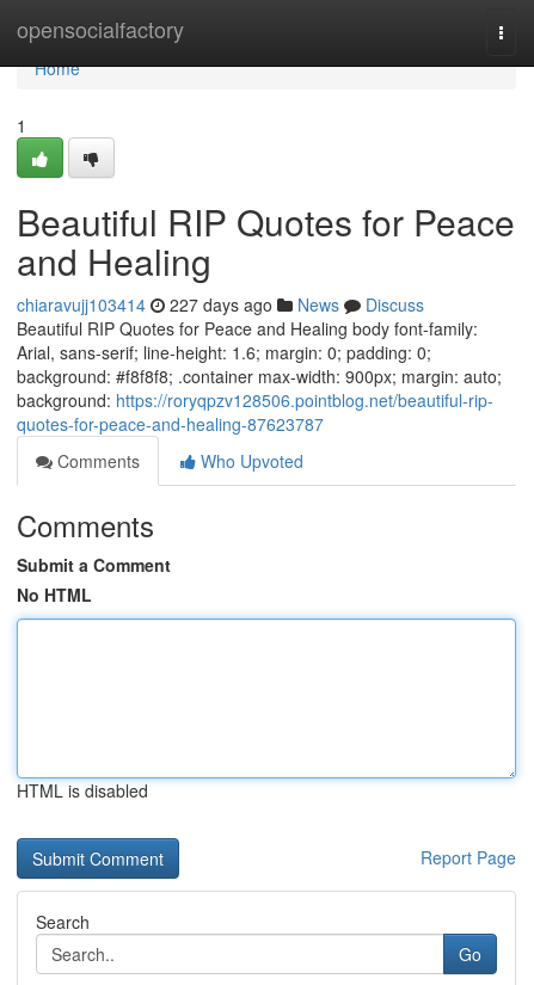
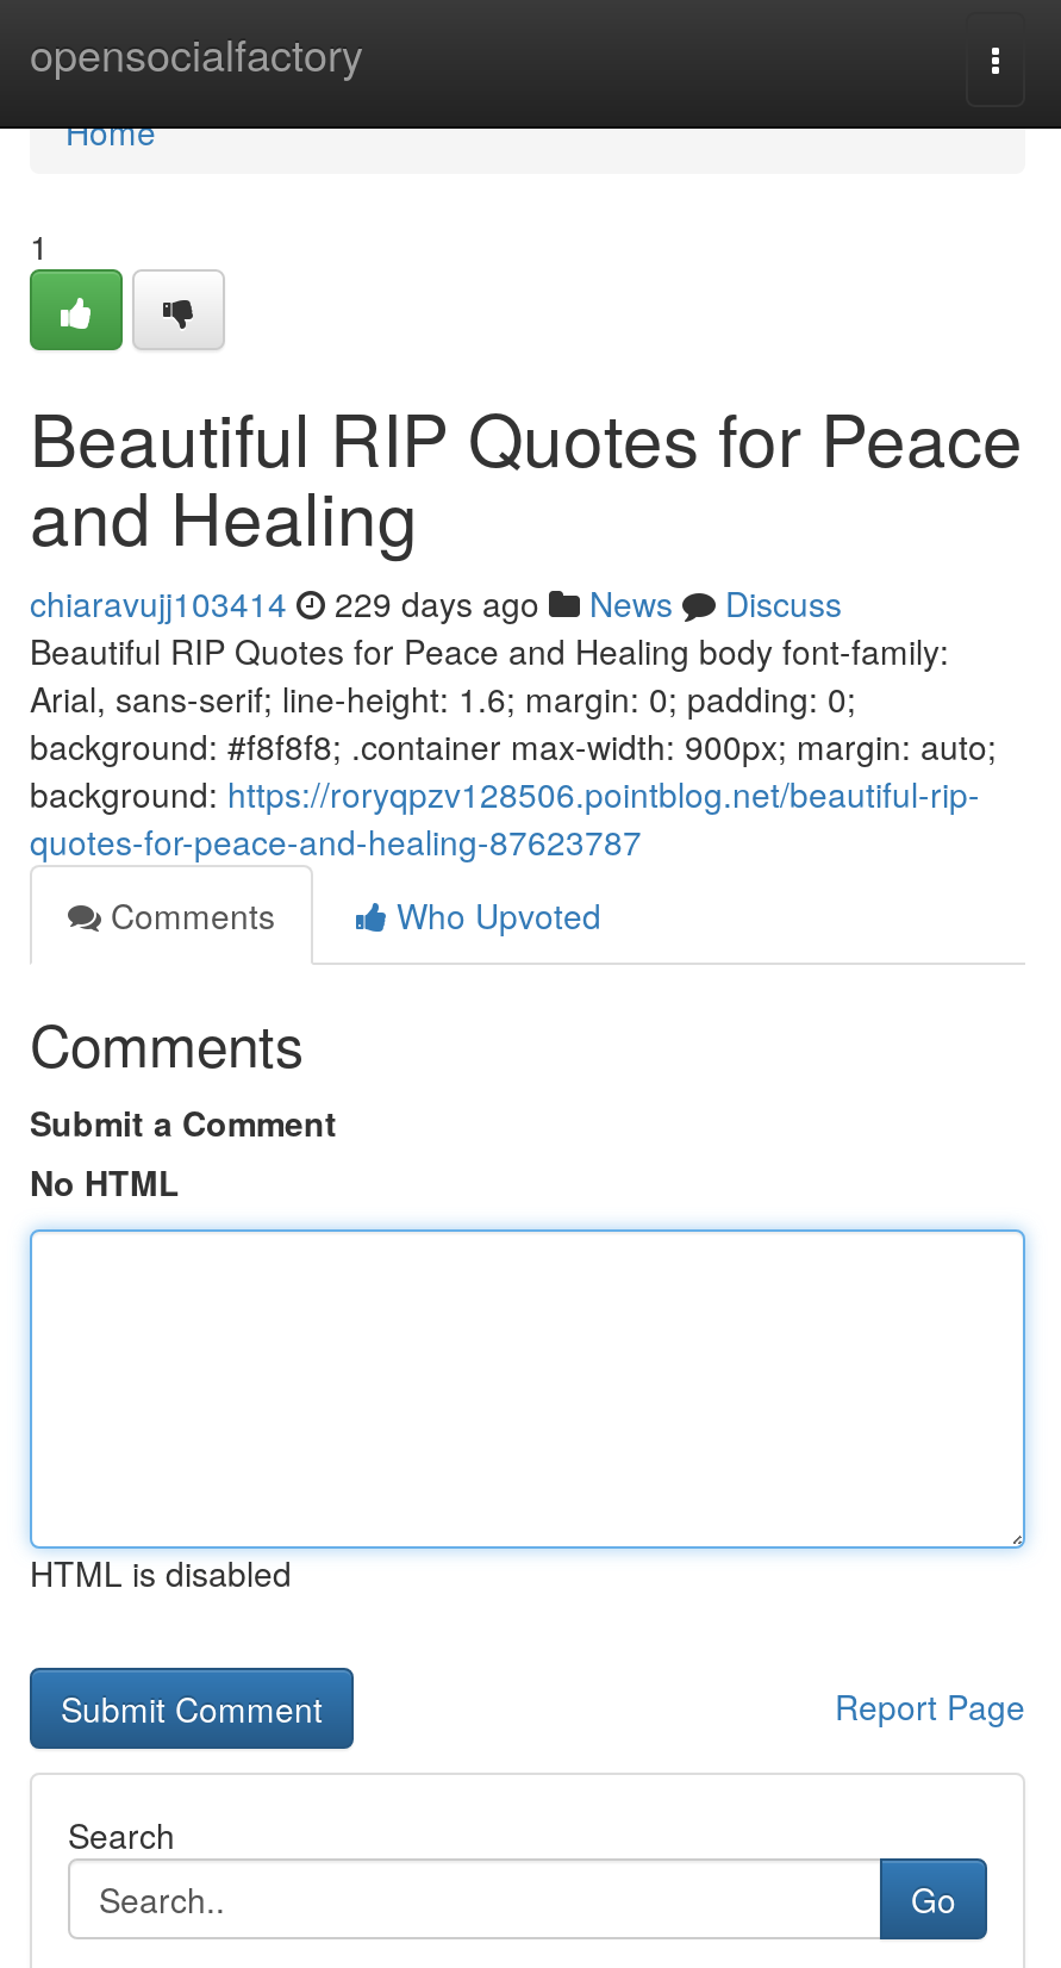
- chiaravujj103414 227 days ago News Discuss
+ chiaravujj103414 229 days ago News Discuss
